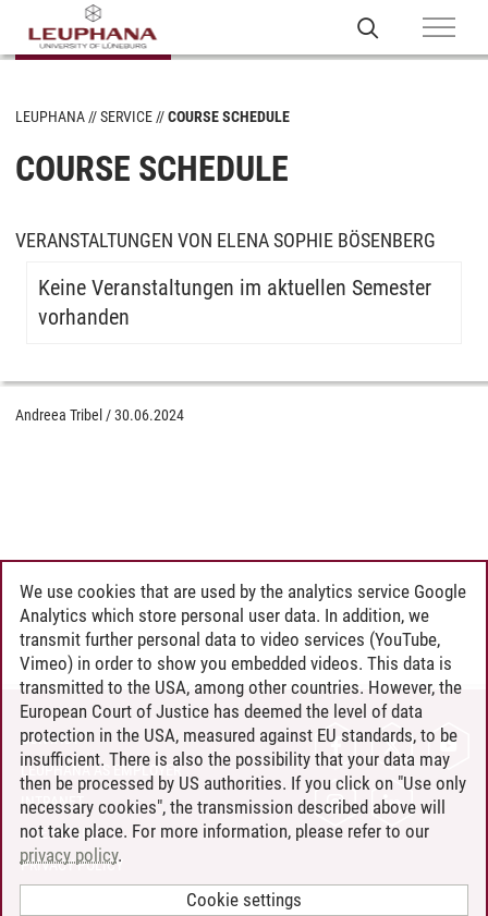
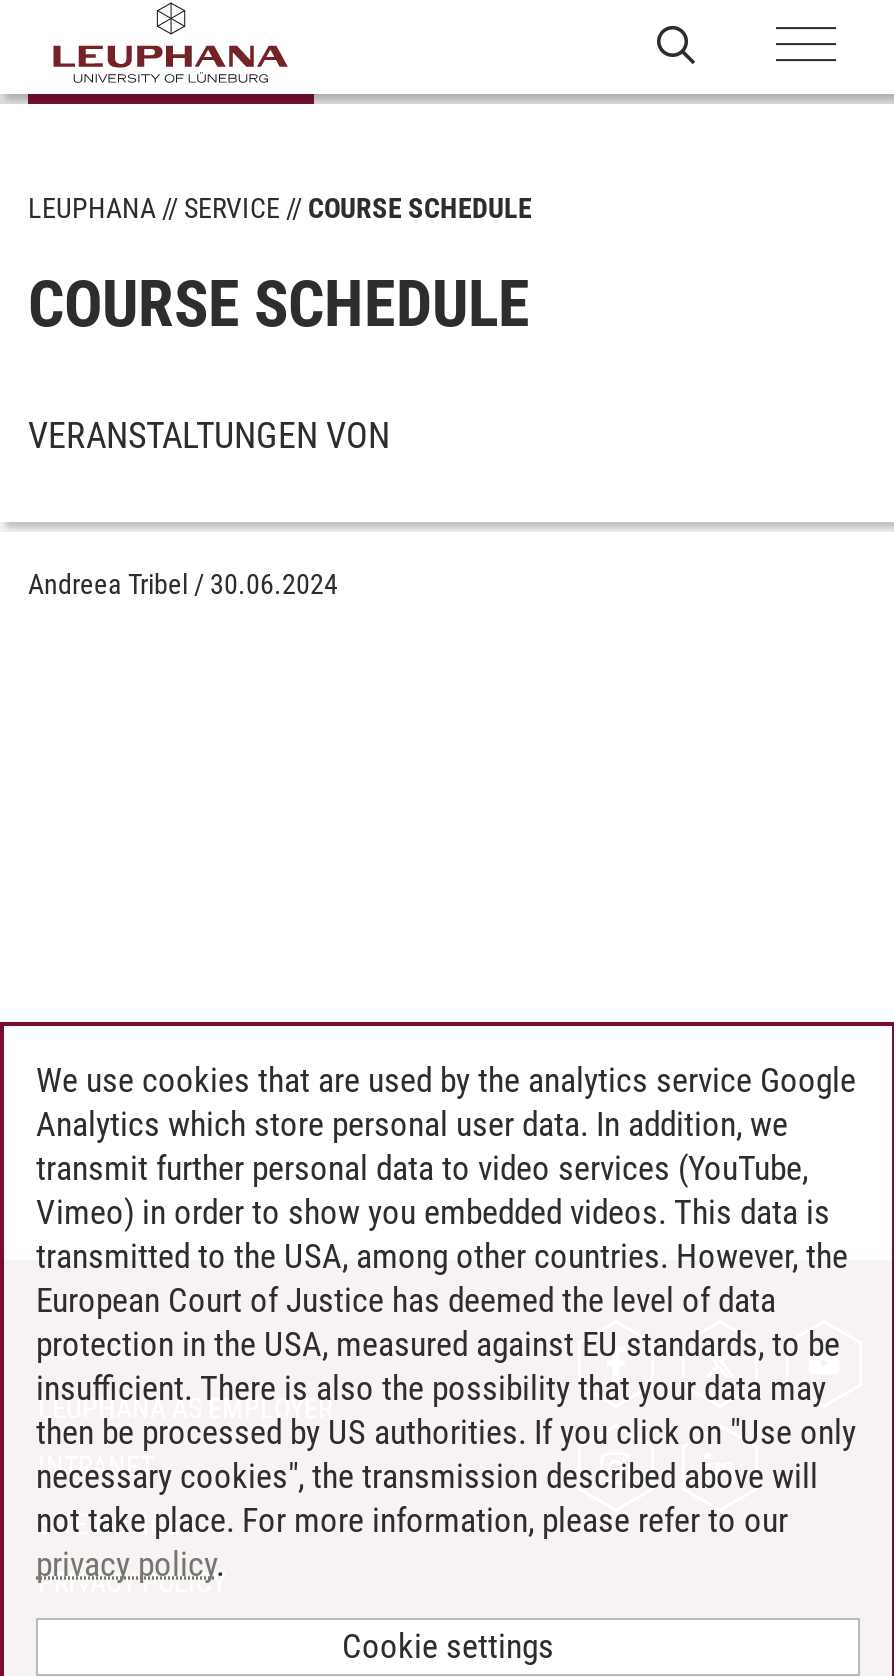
- VERANSTALTUNGEN VON ELENA SOPHIE BÖSENBERG
- Keine Veranstaltungen im aktuellen Semester
- vorhanden
+ VERANSTALTUNGEN VON

moved up: Andreea Tribel / 30.06.2024
